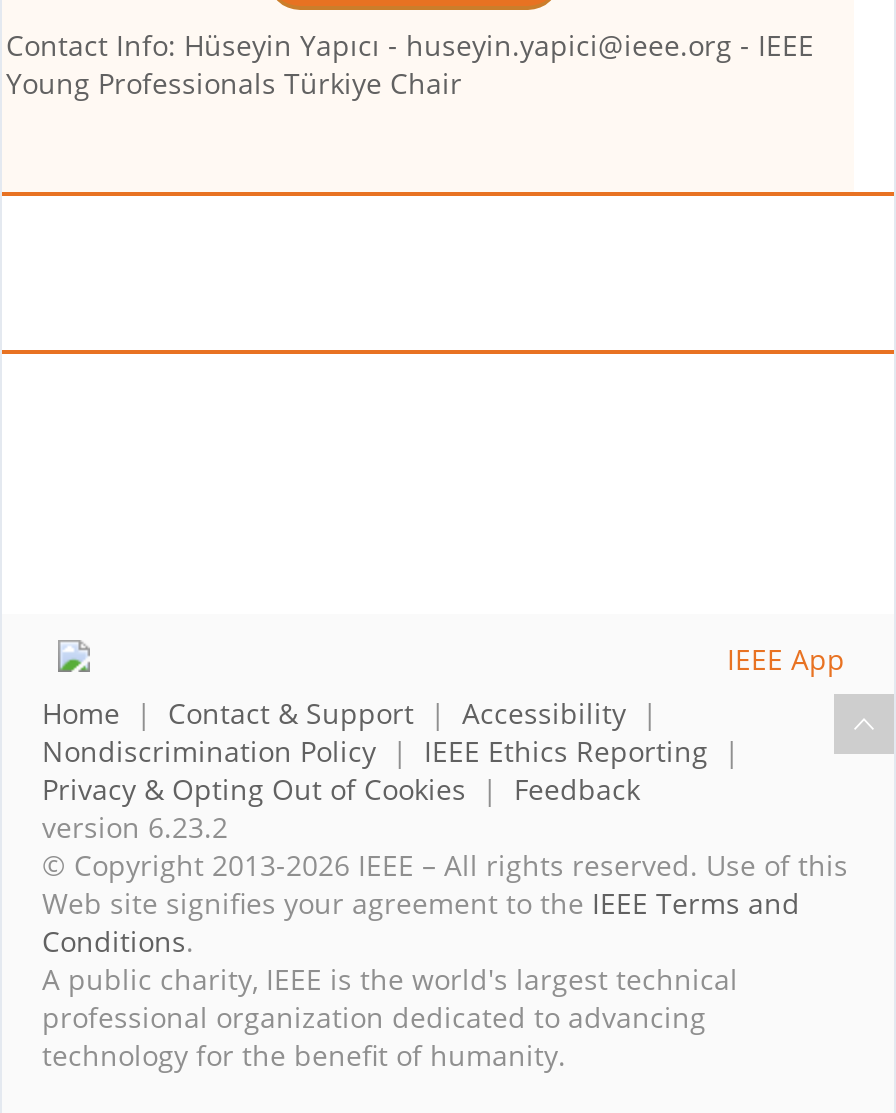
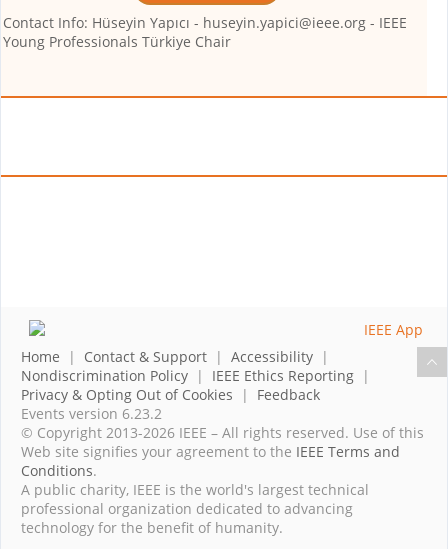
- version 6.23.2
+ Events version 6.23.2
